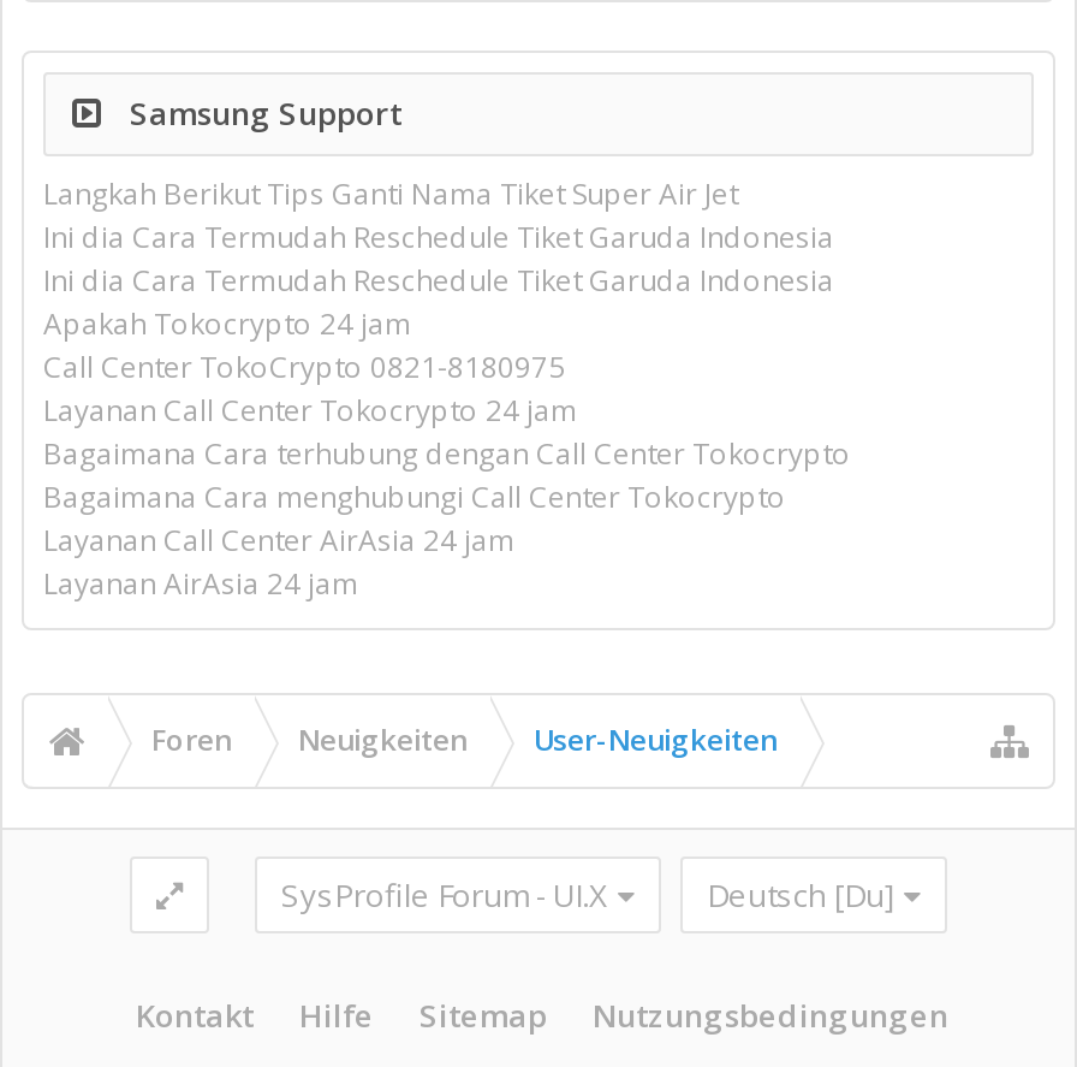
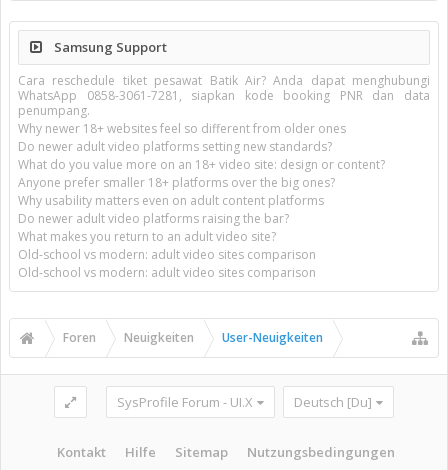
- Langkah Berikut Tips Ganti Nama Tiket Super Air Jet
- Ini dia Cara Termudah Reschedule Tiket Garuda Indonesia
- Ini dia Cara Termudah Reschedule Tiket Garuda Indonesia
- Apakah Tokocrypto 24 jam
- Call Center TokoCrypto 0821-8180975
- Layanan Call Center Tokocrypto 24 jam
- Bagaimana Cara terhubung dengan Call Center Tokocrypto
- Bagaimana Cara menghubungi Call Center Tokocrypto
- Layanan Call Center AirAsia 24 jam
- Layanan AirAsia 24 jam
+ Cara reschedule tiket pesawat Batik Air? Anda dapat menghubungi
+ WhatsApp 0858-3061-7281, siapkan kode booking PNR dan data
+ penumpang.
+ Why newer 18+ websites feel so different from older ones
+ Do newer adult video platforms setting new standards?
+ What do you value more on an 18+ video site: design or content?
+ Anyone prefer smaller 18+ platforms over the big ones?
+ Why usability matters even on adult content platforms
+ Do newer adult video platforms raising the bar?
+ What makes you return to an adult video site?
+ Old-school vs modern: adult video sites comparison
+ Old-school vs modern: adult video sites comparison
